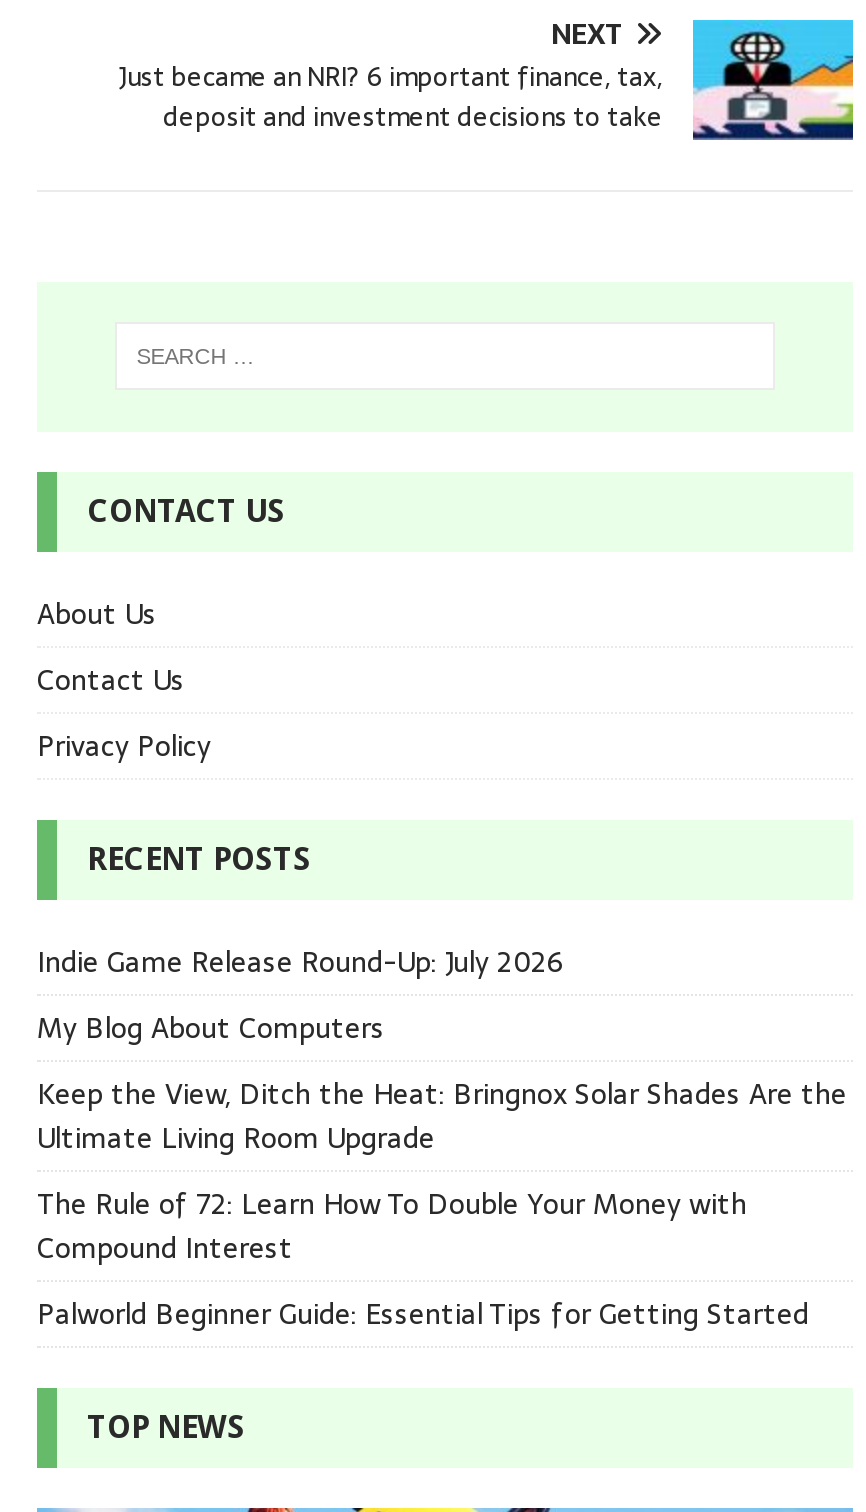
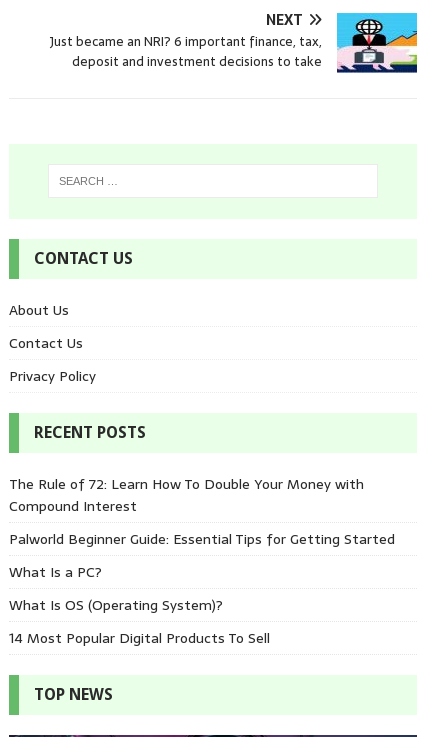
- Indie Game Release Round-Up: July 2026
- My Blog About Computers
- Keep the View, Ditch the Heat: Bringnox Solar Shades Are the
- Ultimate Living Room Upgrade

moved up: The Rule of 72: Learn How To Double Your Money with | Compound Interest | Palworld Beginner Guide: Essential Tips for Getting Started

+ What Is a PC?
+ What Is OS (Operating System)?
+ 14 Most Popular Digital Products To Sell
